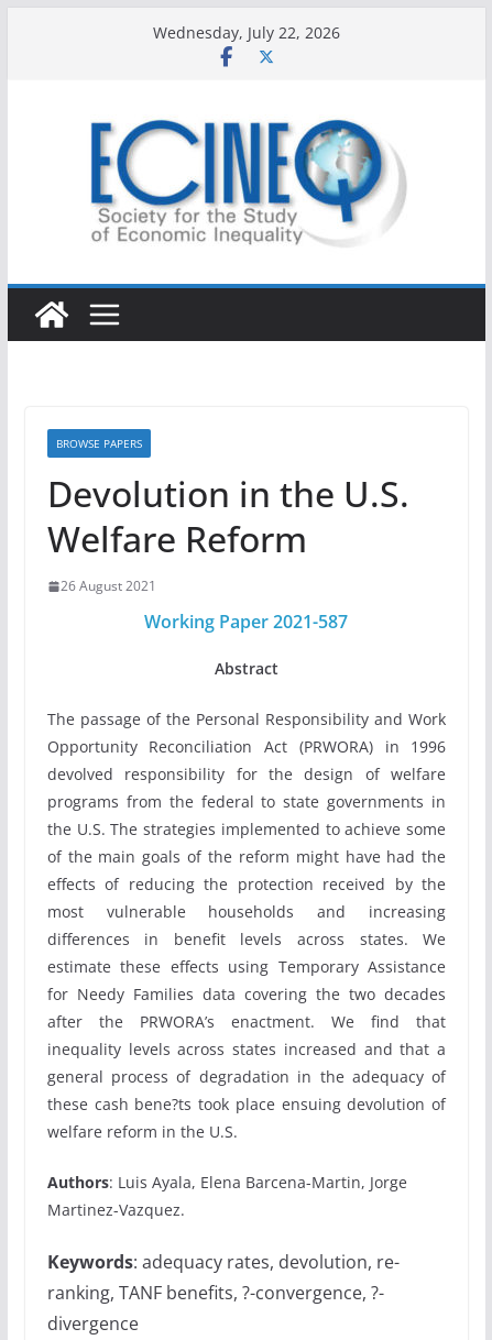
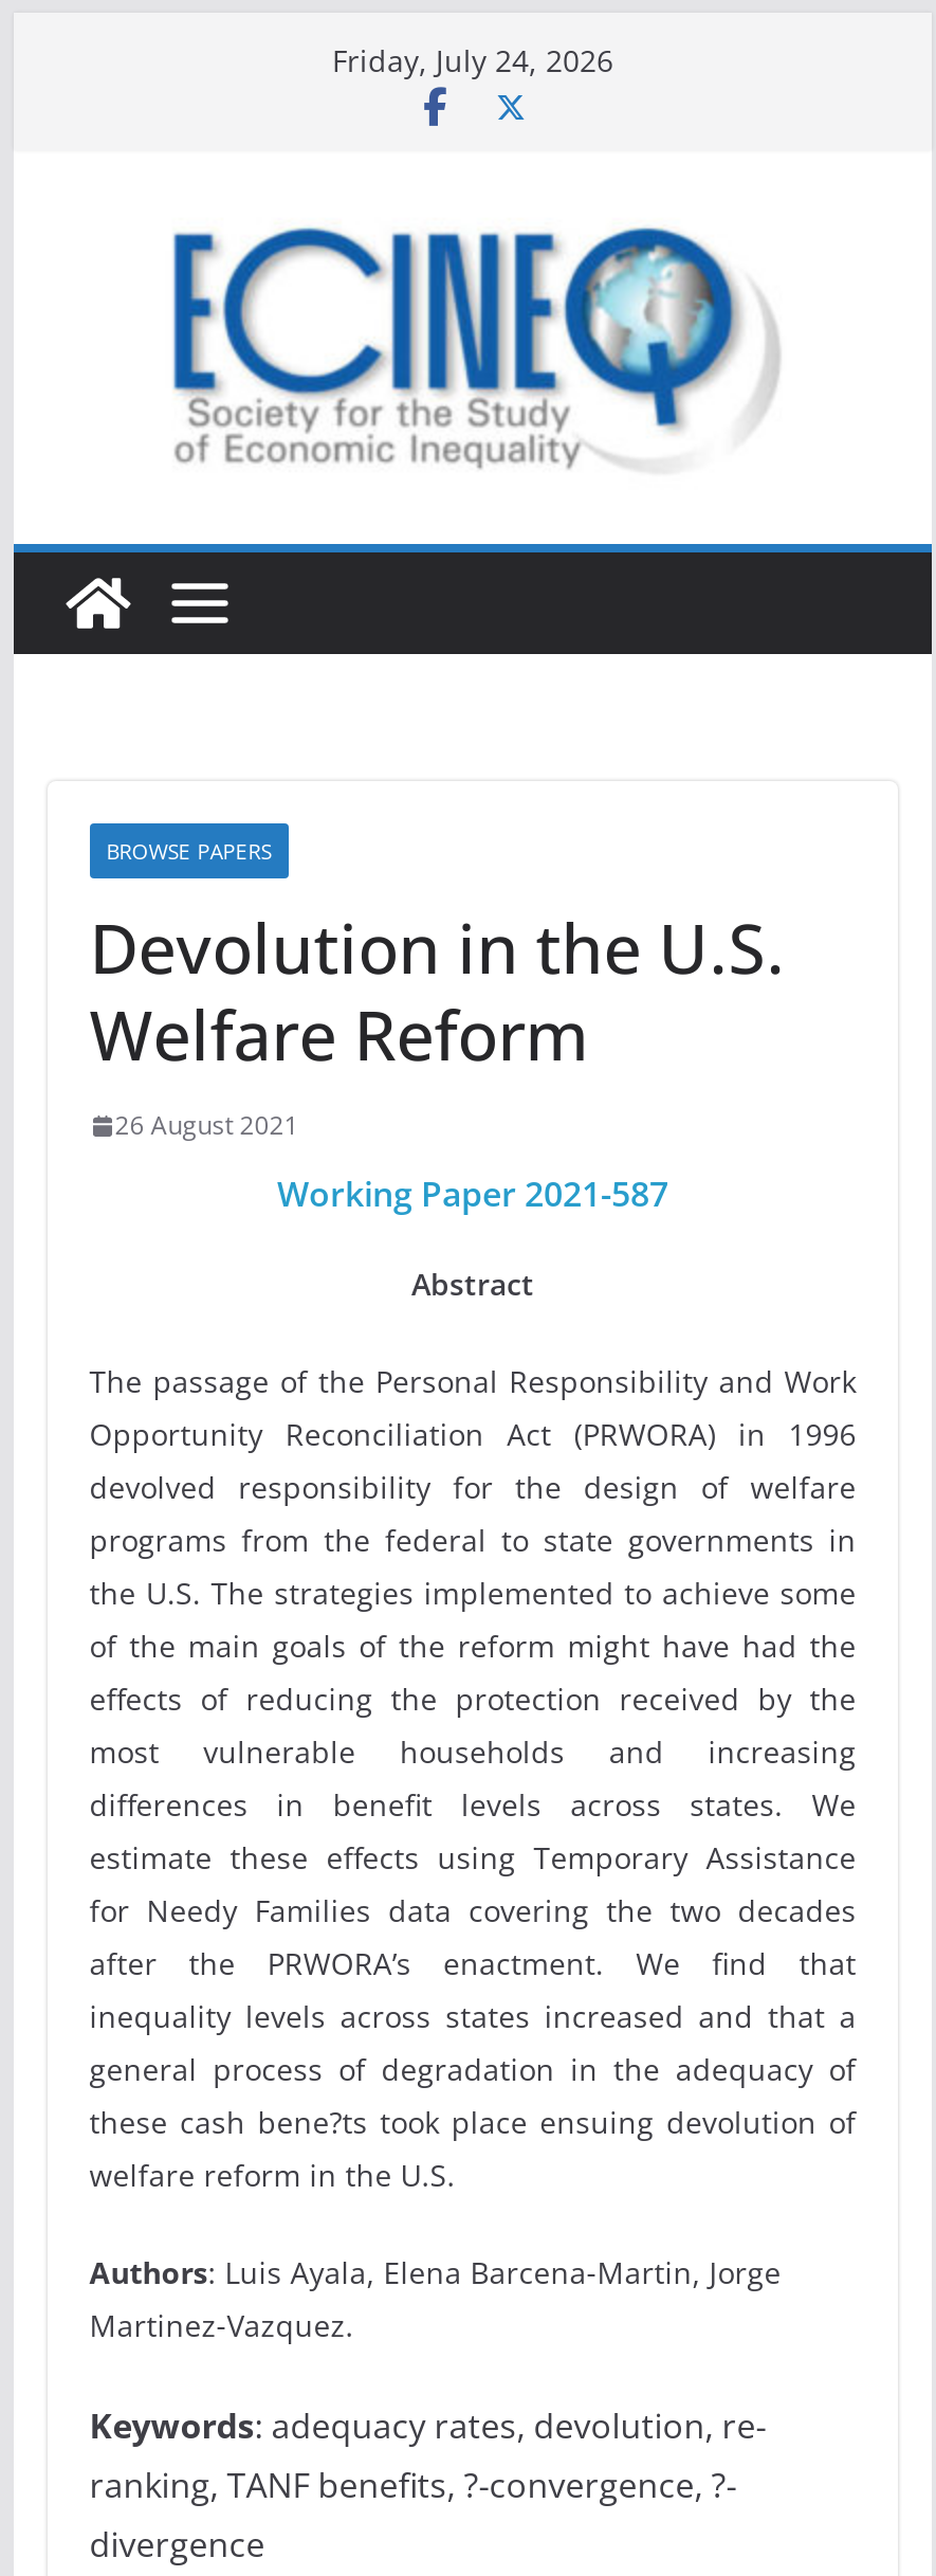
- Wednesday, July 22, 2026
+ Friday, July 24, 2026
